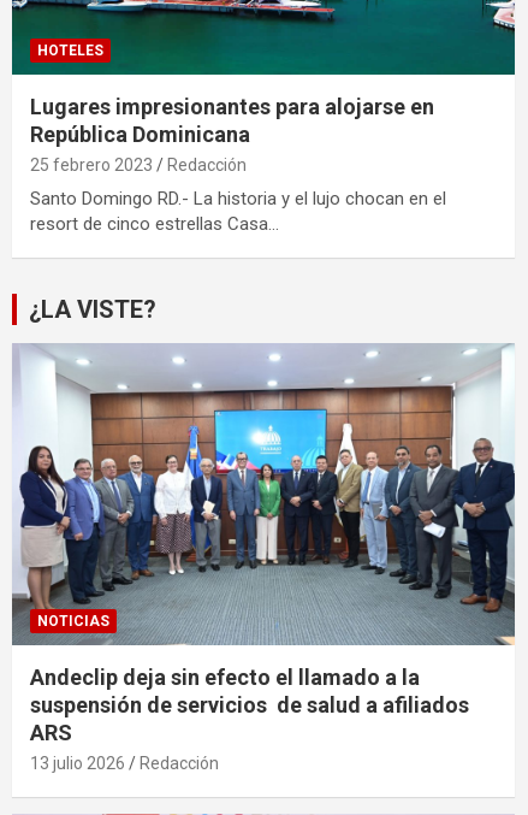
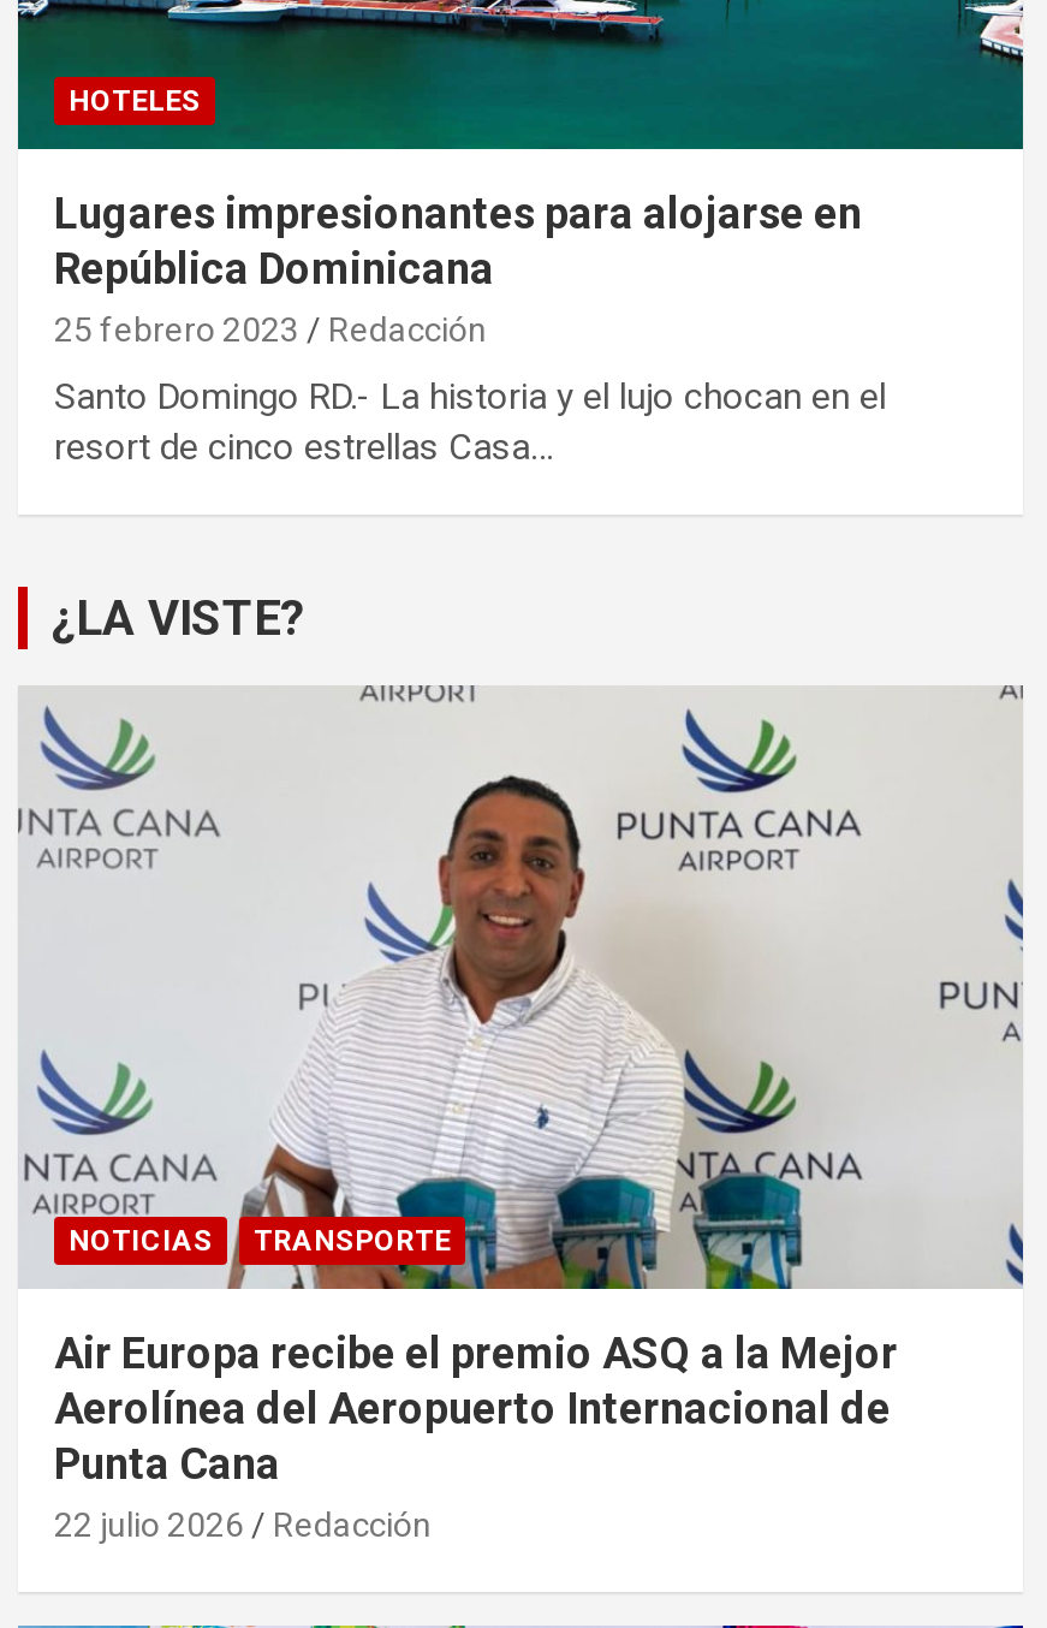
- [image]
- Andeclip deja sin efecto el llamado a la
- suspensión de servicios de salud a afiliados
- ARS
- 13 julio 2026
+ [image]
+ TRANSPORTE
+ Air Europa recibe el premio ASQ a la Mejor
+ Aerolínea del Aeropuerto Internacional de
+ Punta Cana
+ 22 julio 2026
